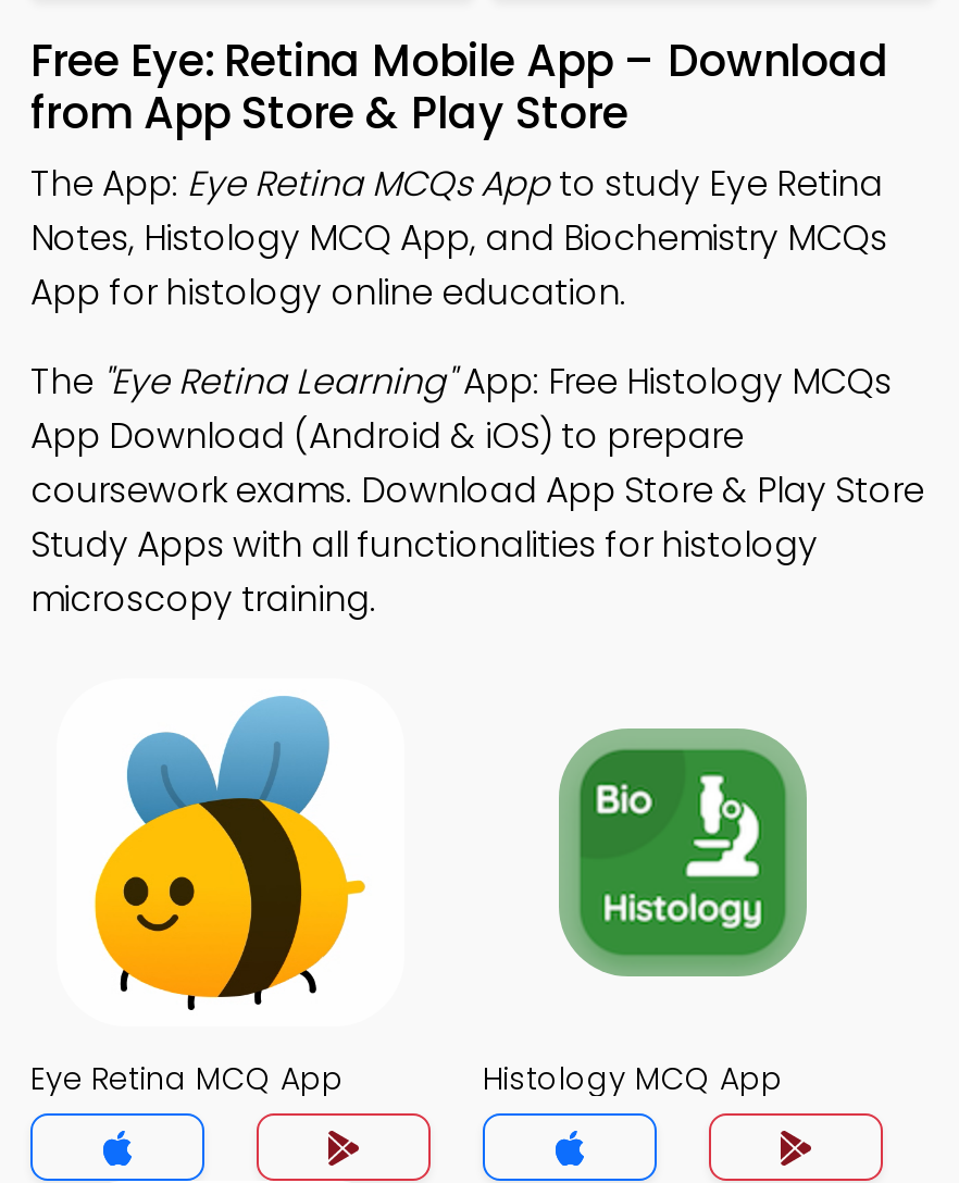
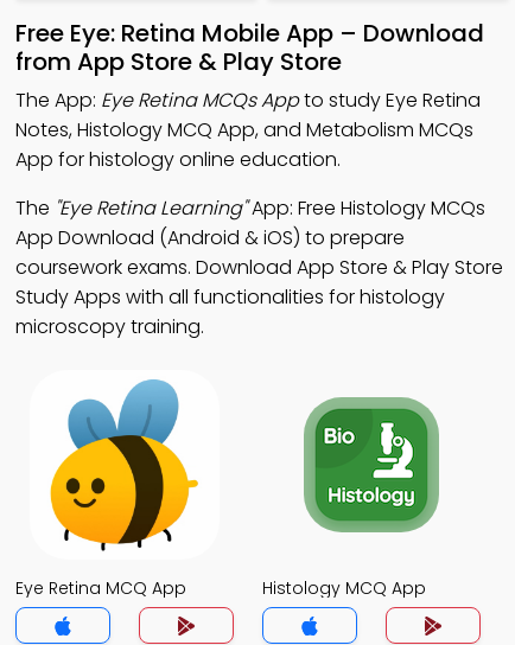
- Notes, Histology MCQ App, and Biochemistry MCQs
+ Notes, Histology MCQ App, and Metabolism MCQs
